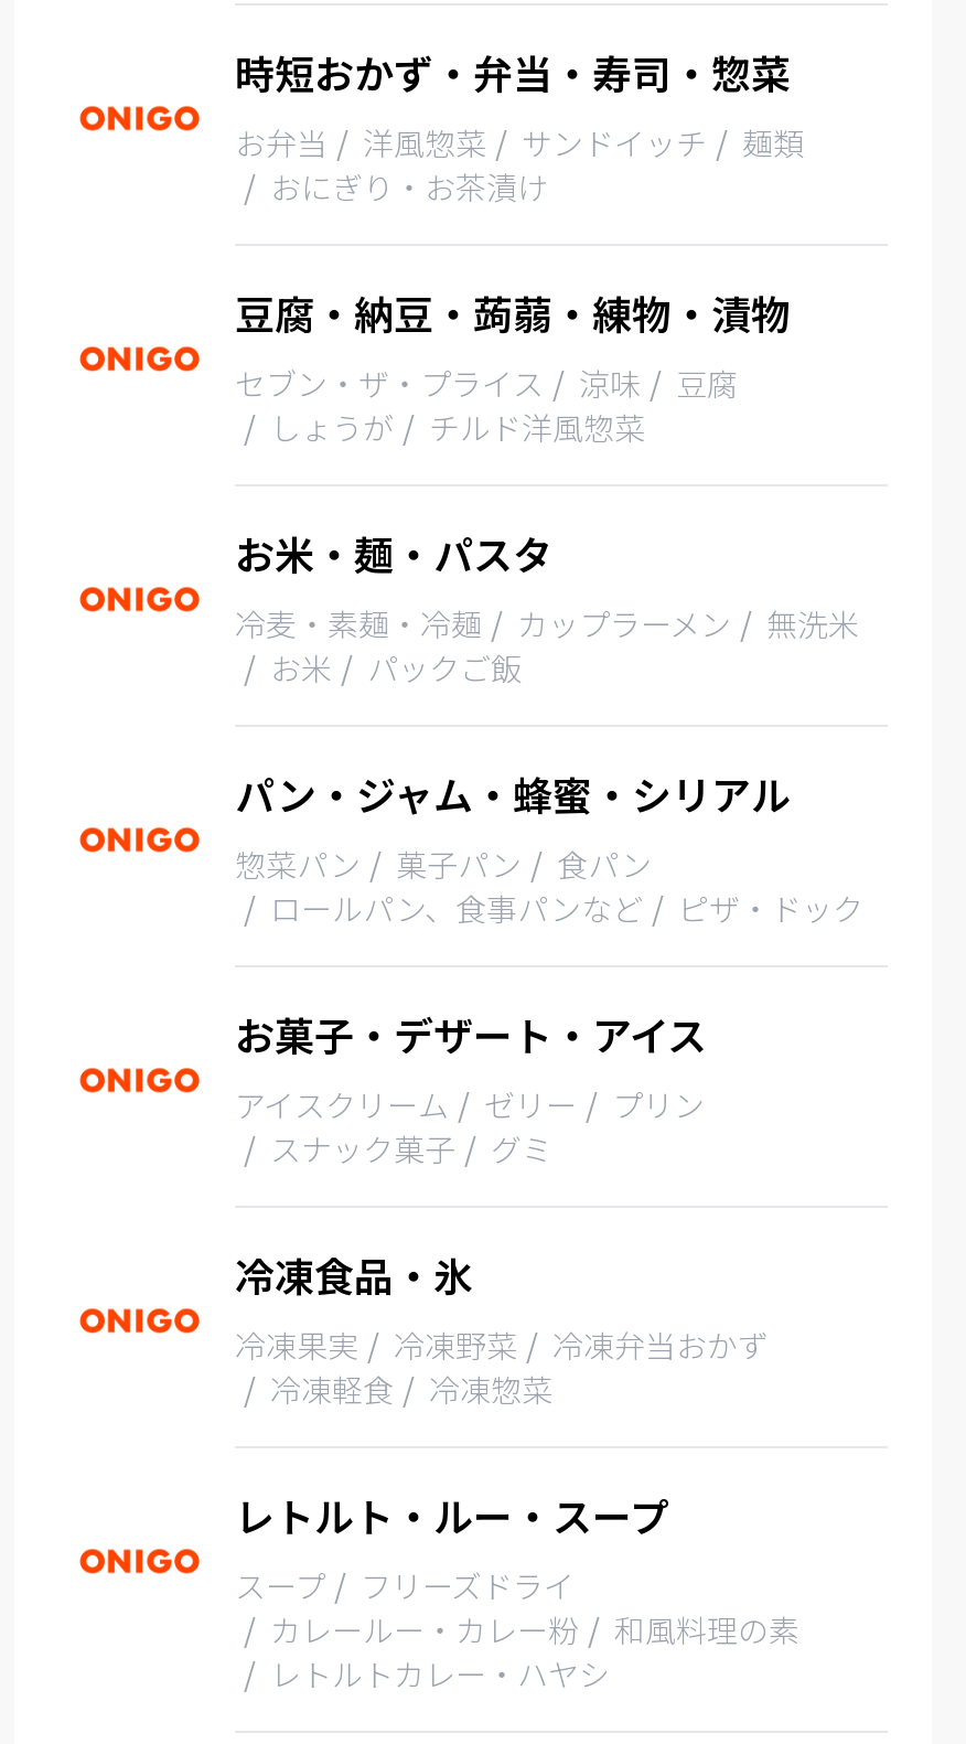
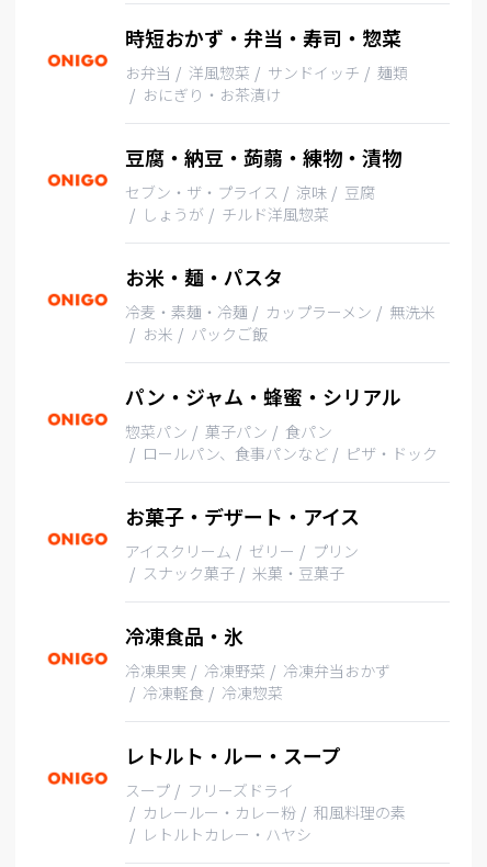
- グミ
+ 米菓・豆菓子
